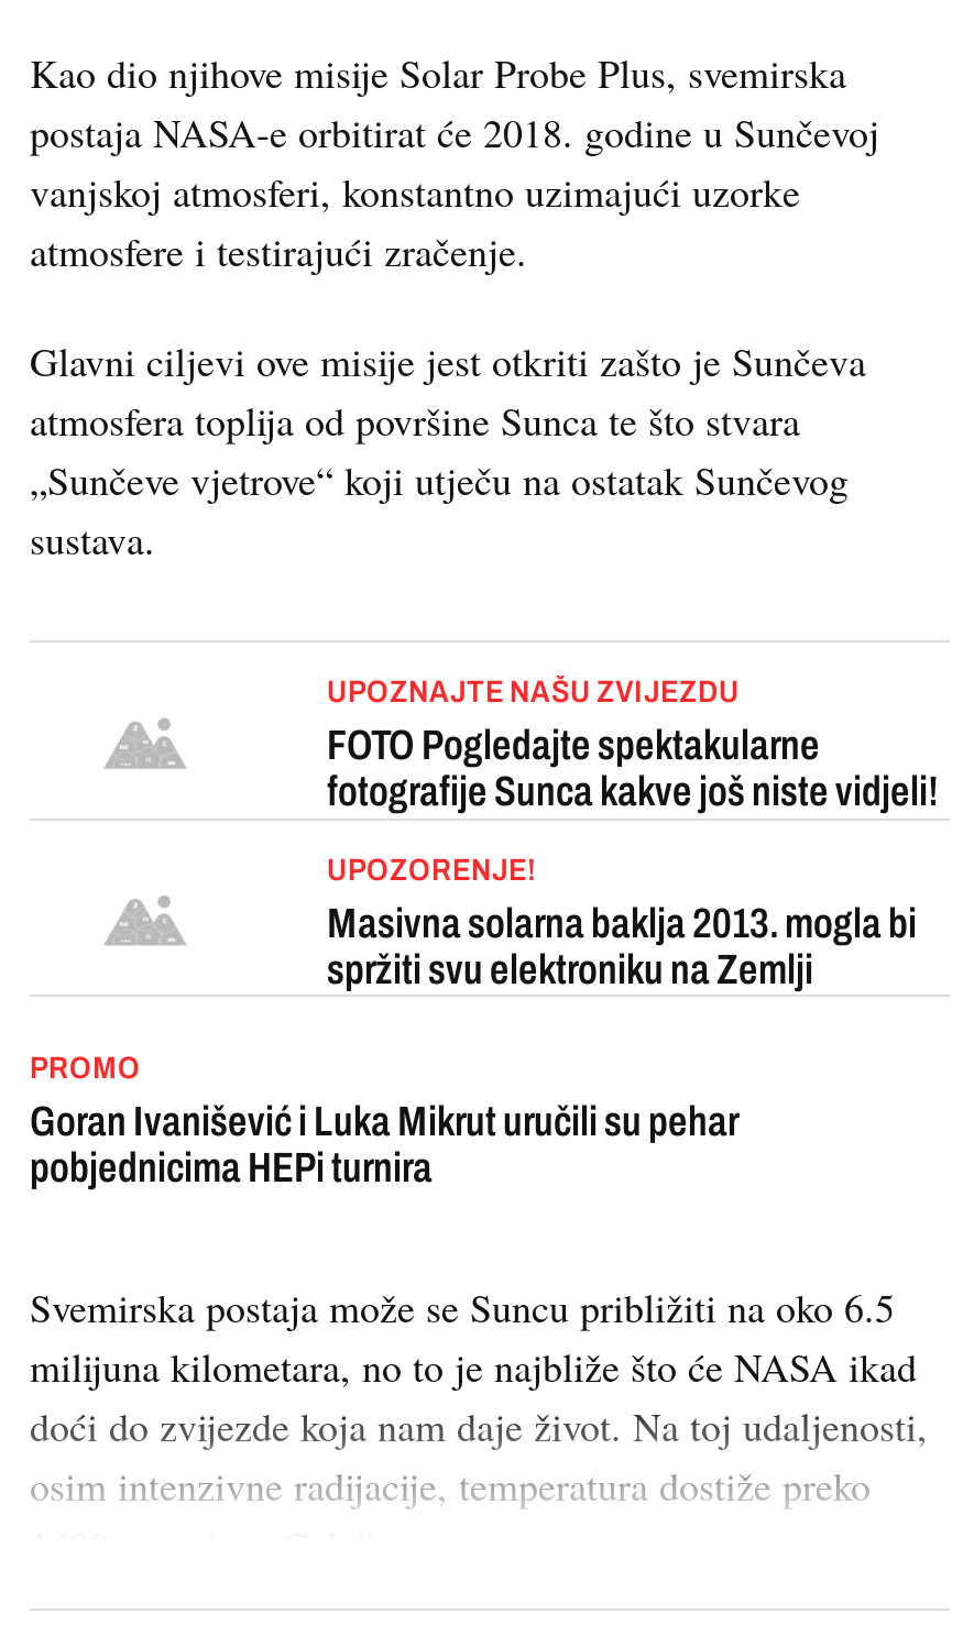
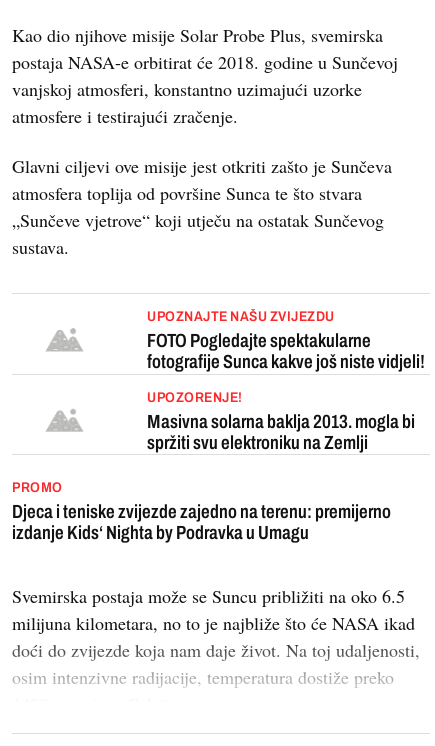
- Goran Ivanišević i Luka Mikrut uručili su pehar
- pobjednicima HEPi turnira
+ Djeca i teniske zvijezde zajedno na terenu: premijerno
+ izdanje Kids‘ Nighta by Podravka u Umagu
